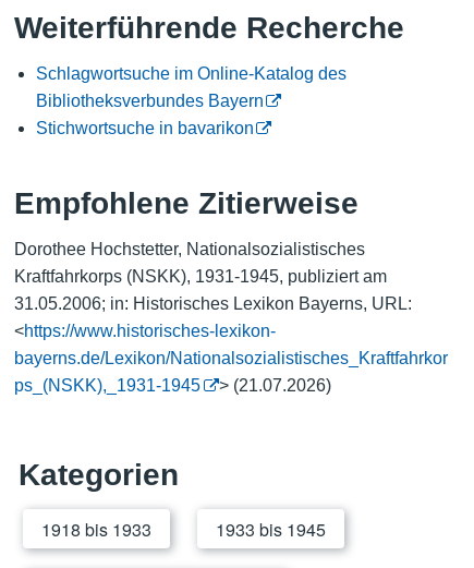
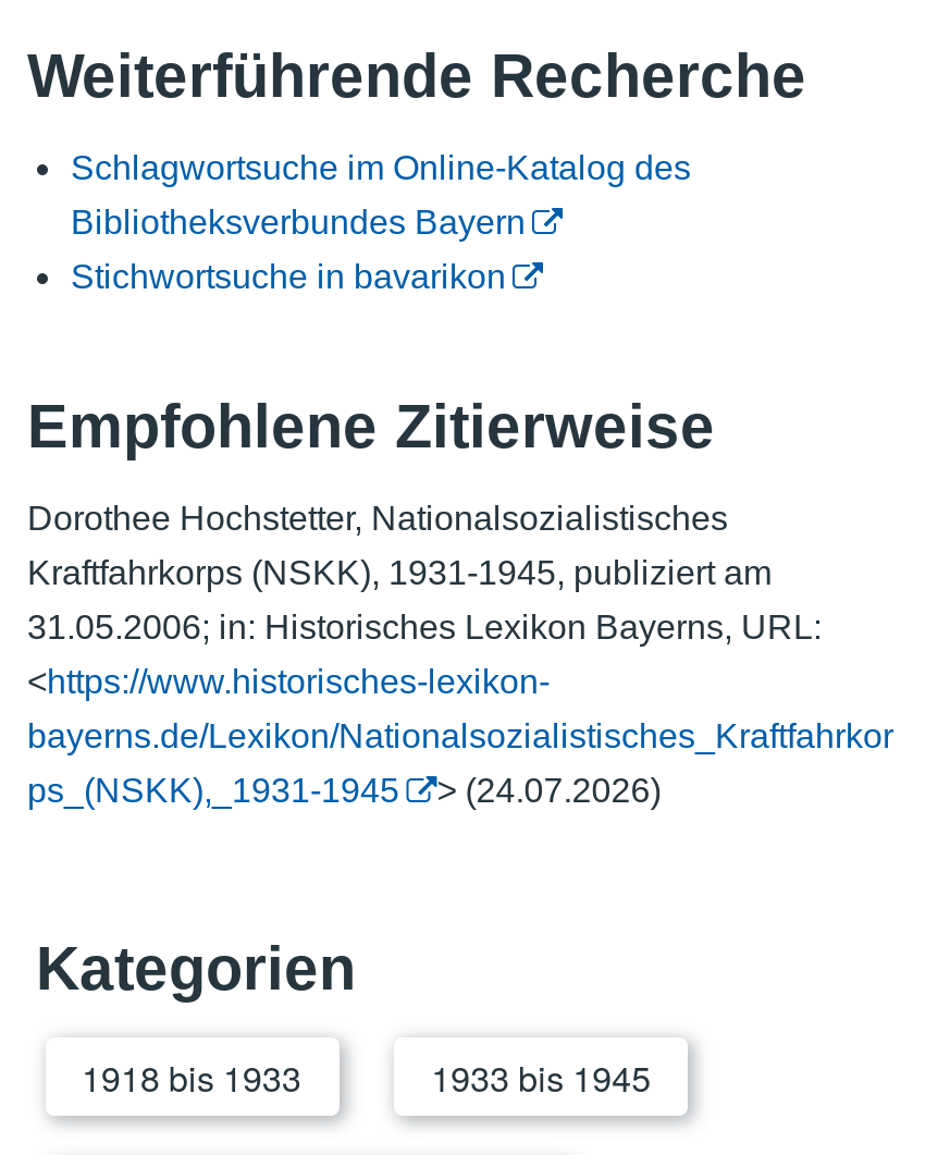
- ps_(NSKK),_1931-1945 > (21.07.2026)
+ ps_(NSKK),_1931-1945 > (24.07.2026)
